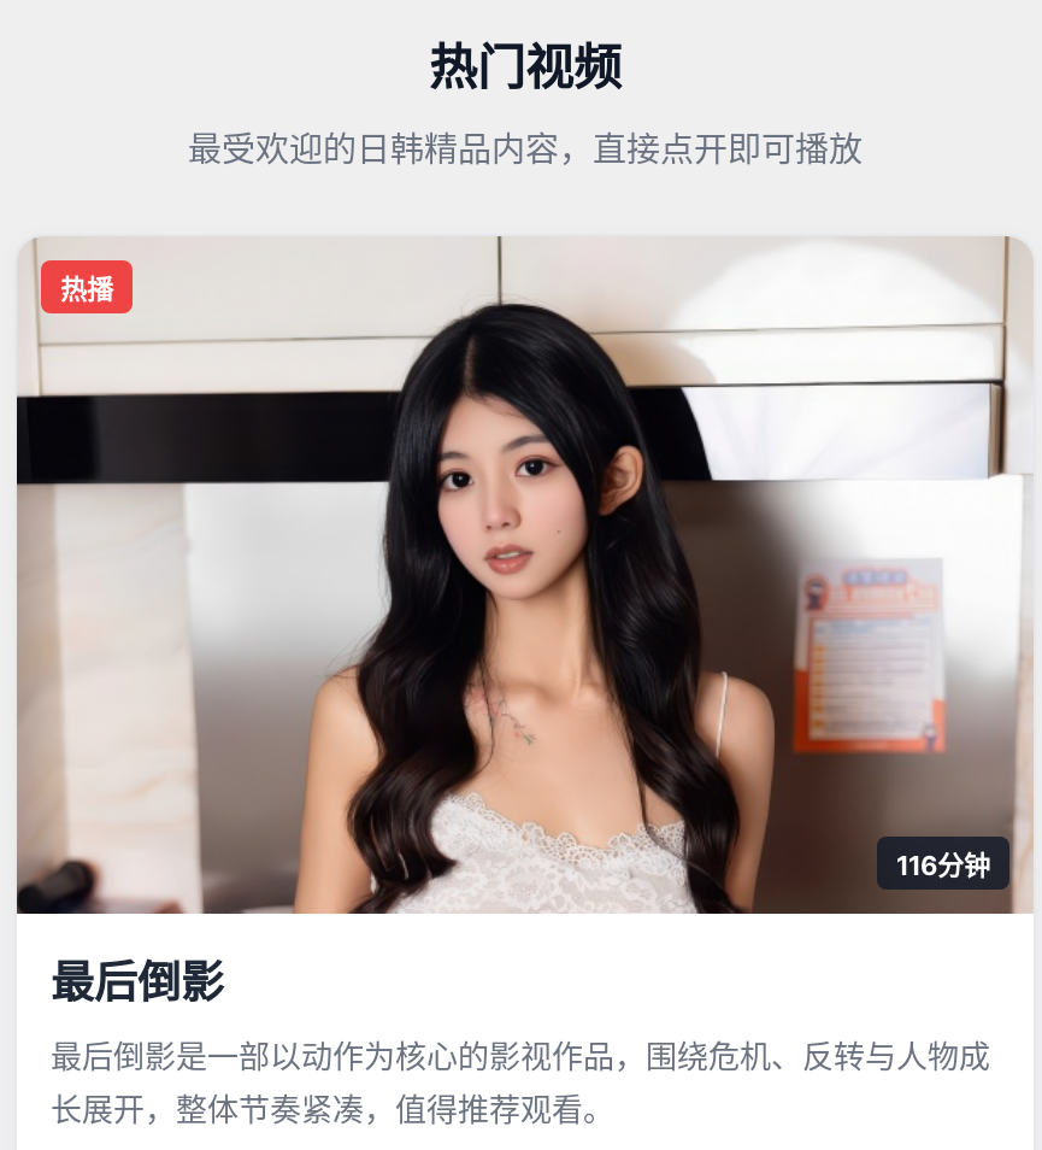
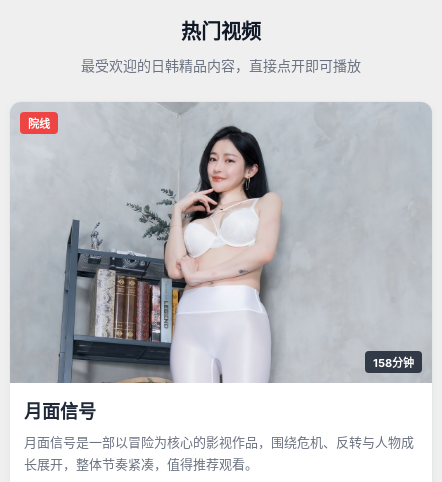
- [image]
- 热播
+ [image]
+ 院线

- 116分钟
+ 158分钟

- 最后倒影
+ 月面信号

- 最后倒影是一部以动作为核心的影视作品，围绕危机、反转与人物成
+ 月面信号是一部以冒险为核心的影视作品，围绕危机、反转与人物成
